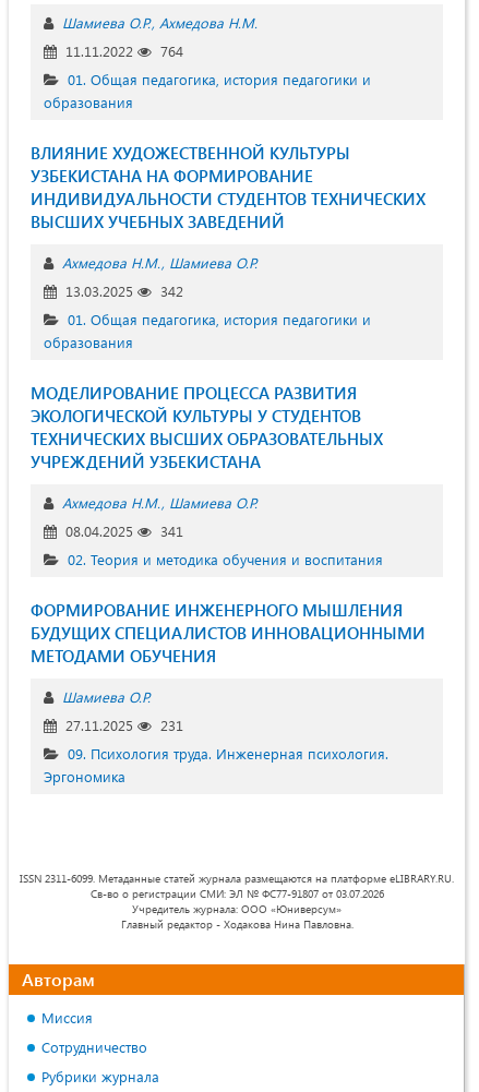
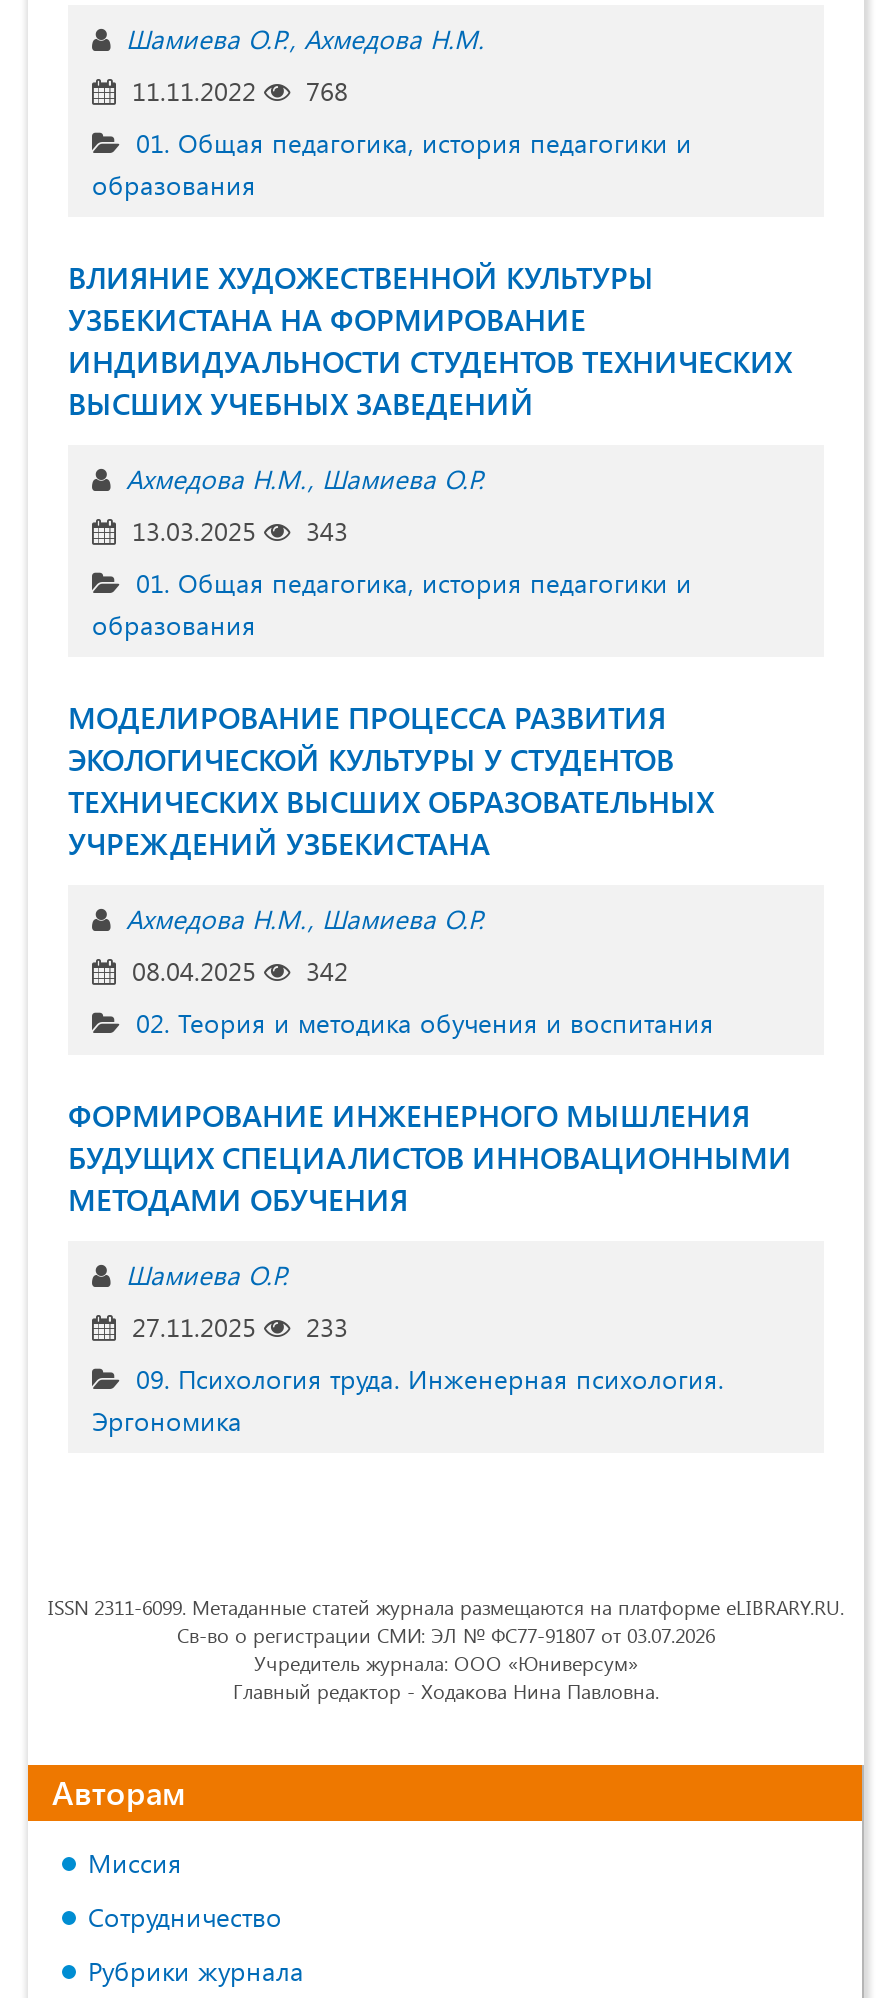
- 11.11.2022 764
+ 11.11.2022 768

- 13.03.2025 342
+ 13.03.2025 343

- 08.04.2025 341
+ 08.04.2025 342

- 27.11.2025 231
+ 27.11.2025 233
